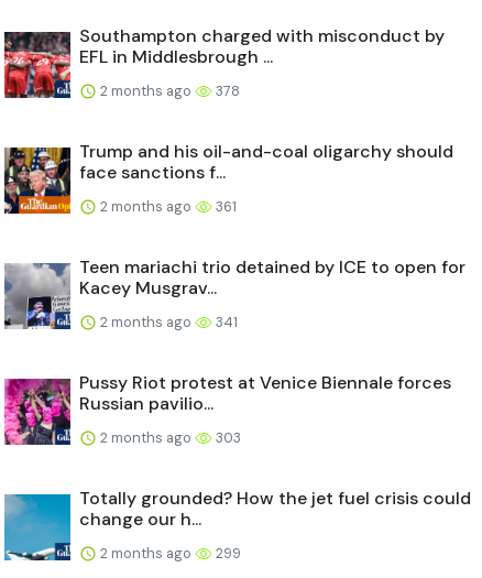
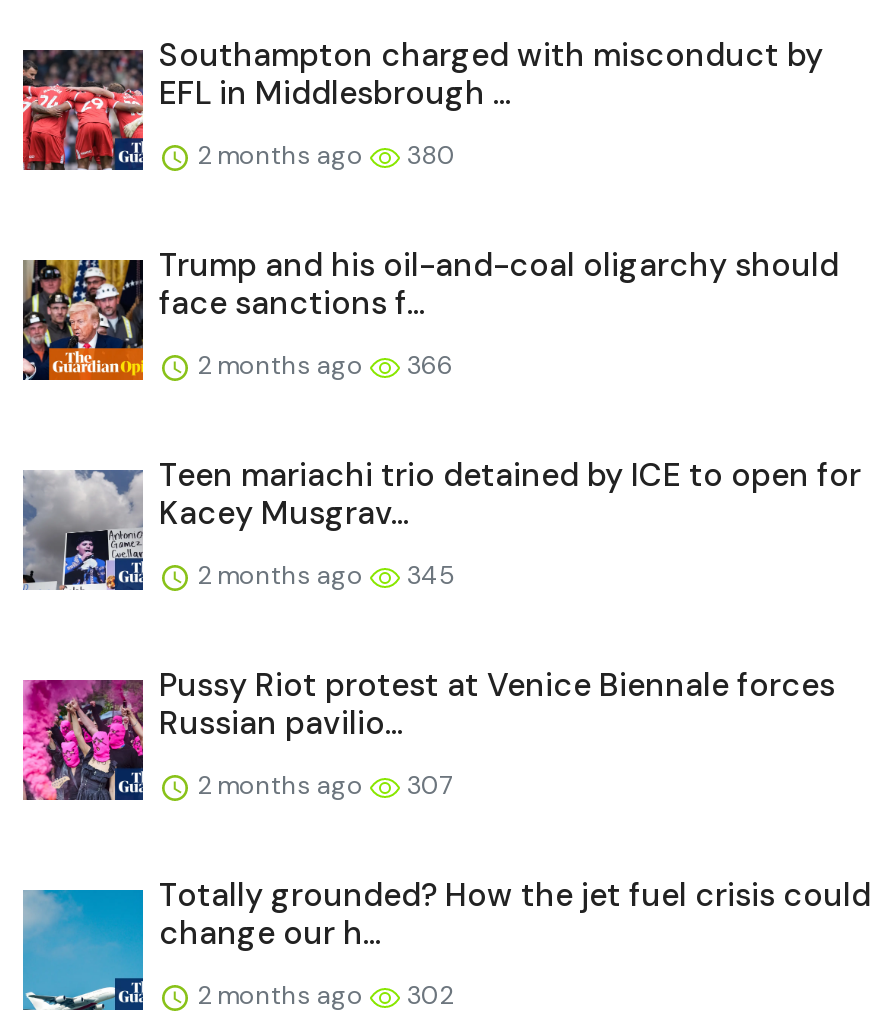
- 2 months ago 378
+ 2 months ago 380

- 2 months ago 361
+ 2 months ago 366

- 2 months ago 341
+ 2 months ago 345

- 2 months ago 303
+ 2 months ago 307

- 2 months ago 299
+ 2 months ago 302
